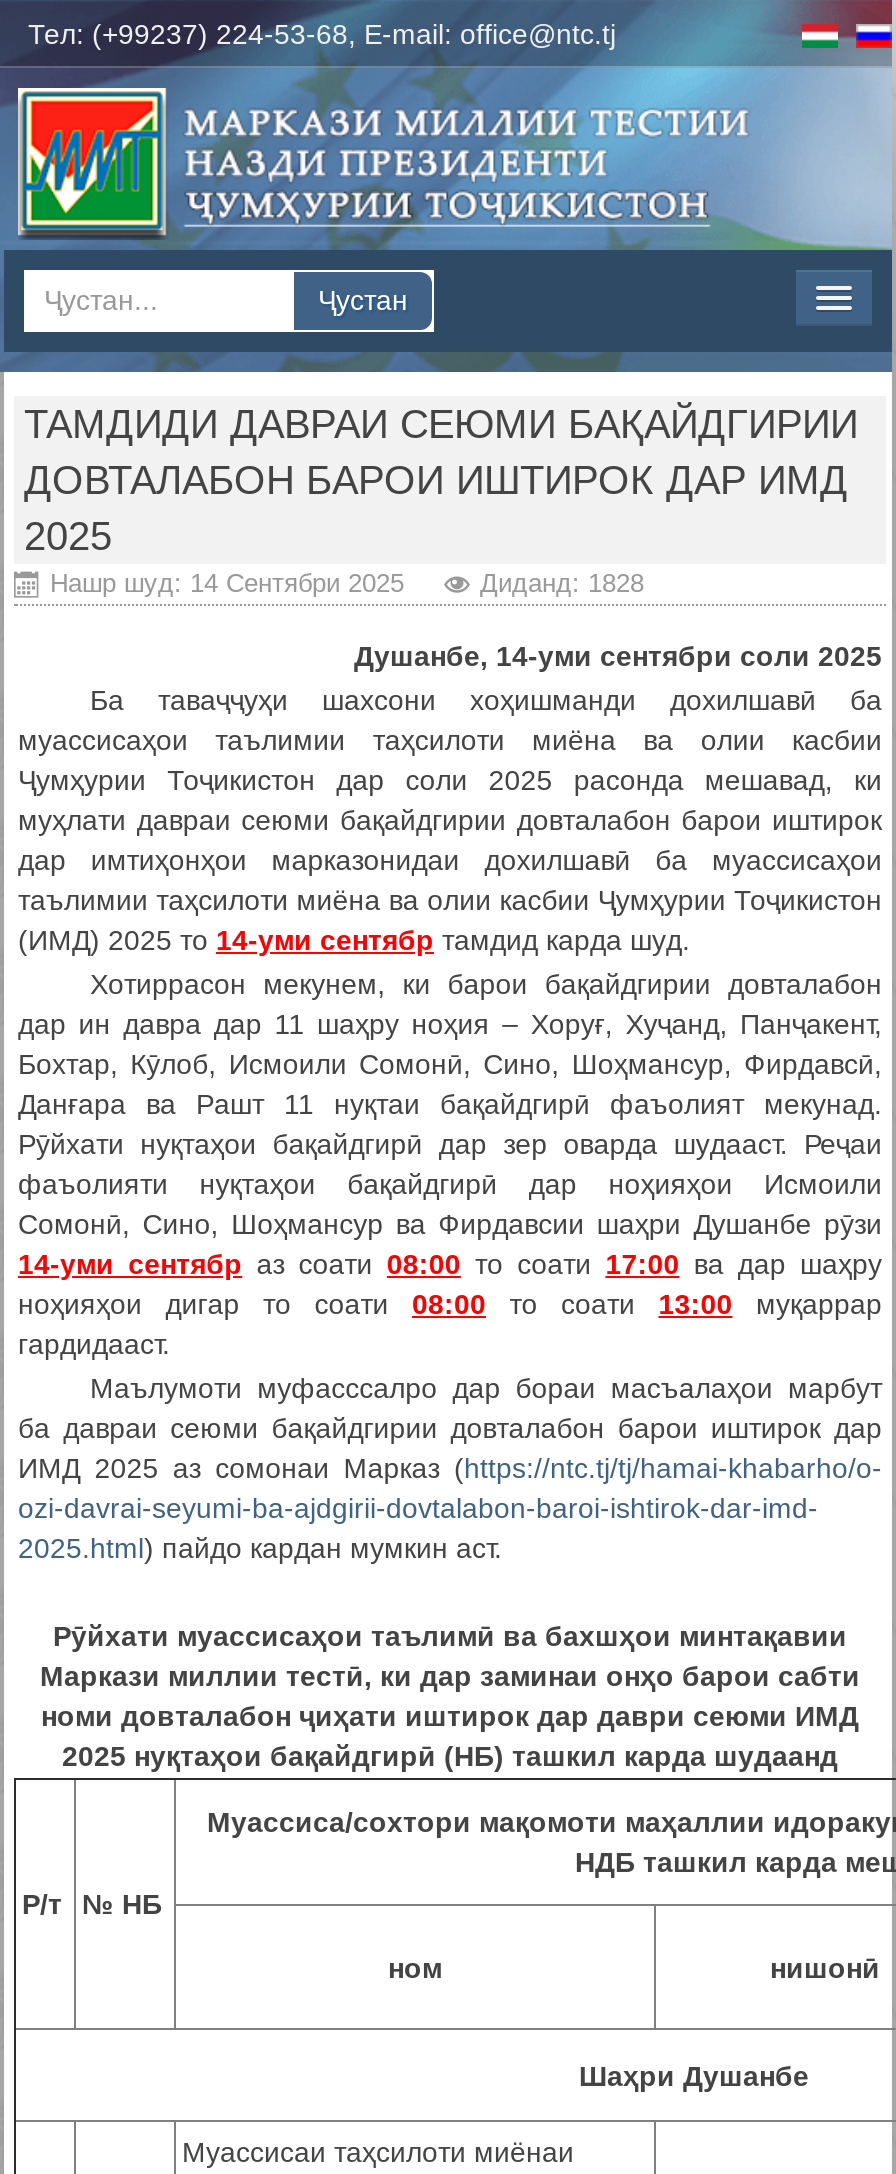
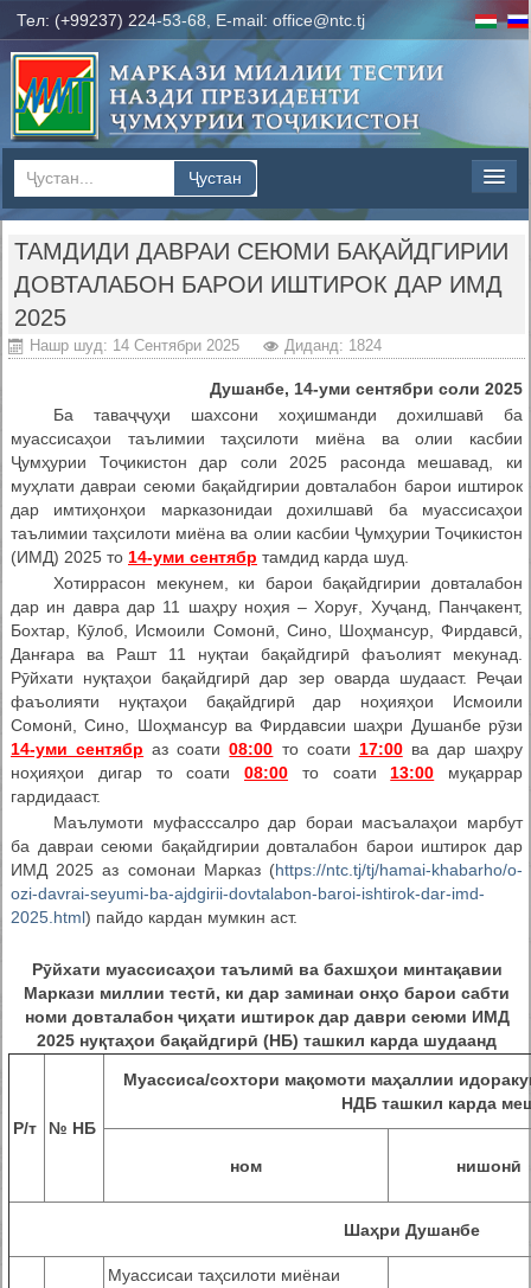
- Диданд: 1828
+ Диданд: 1824
